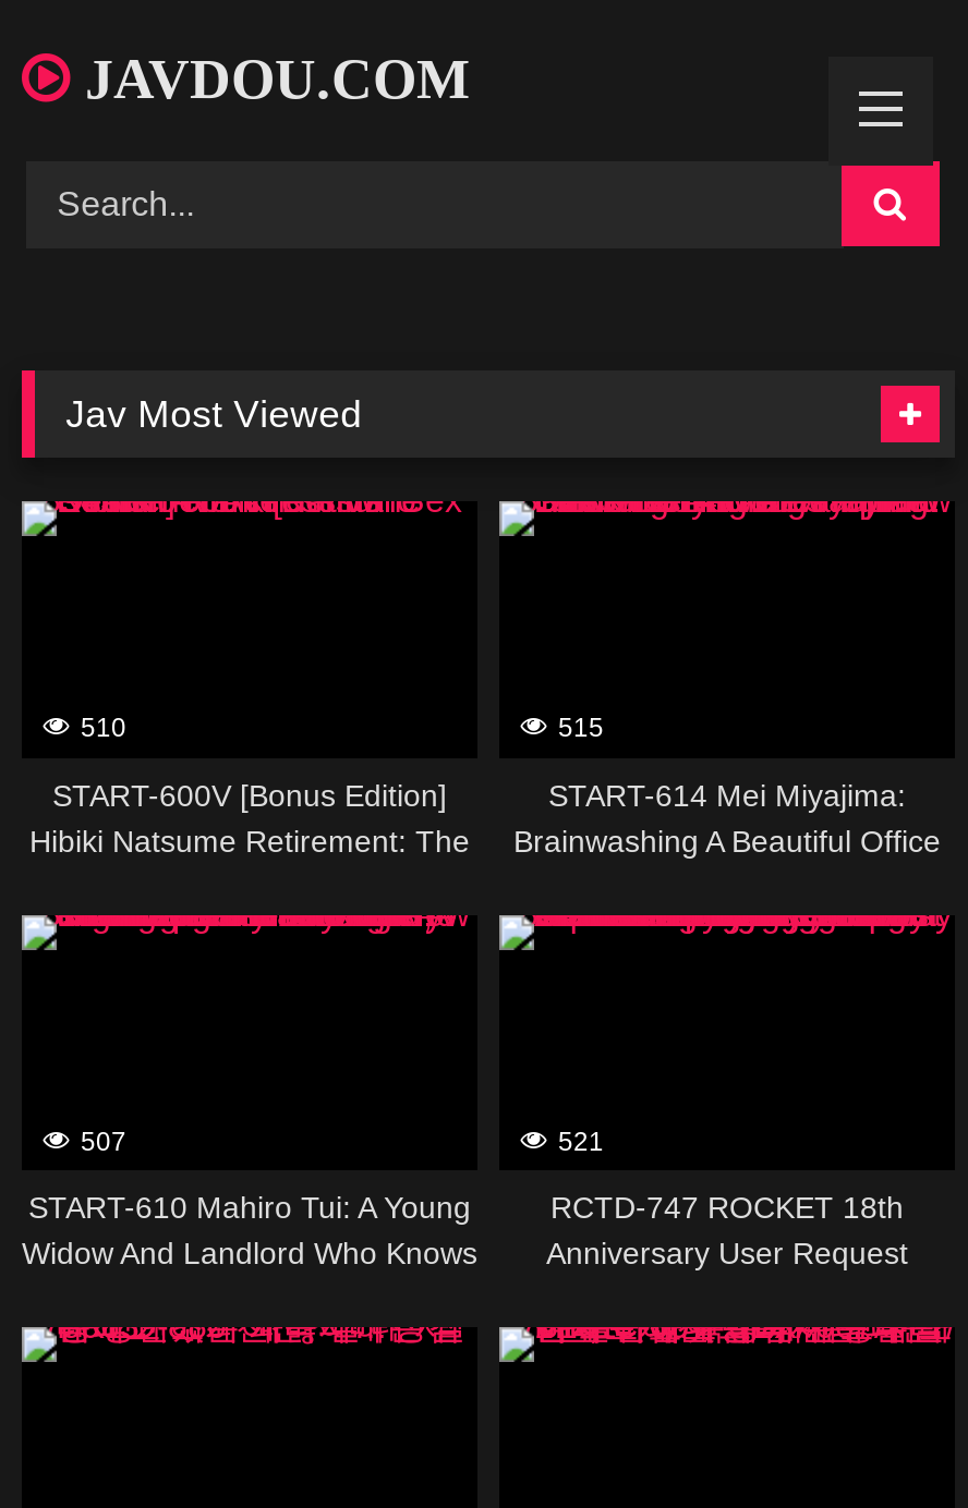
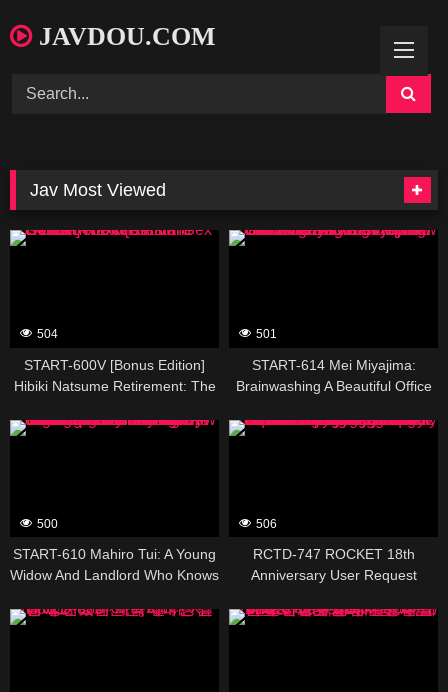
- 510
+ 504

- 515
+ 501

- 507
+ 500

- 521
+ 506
